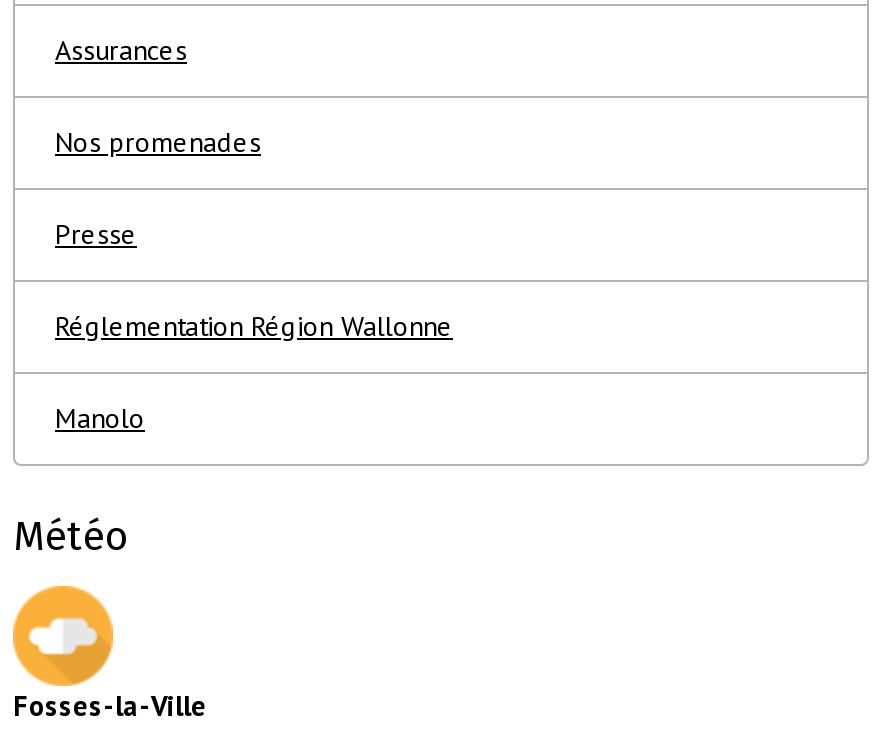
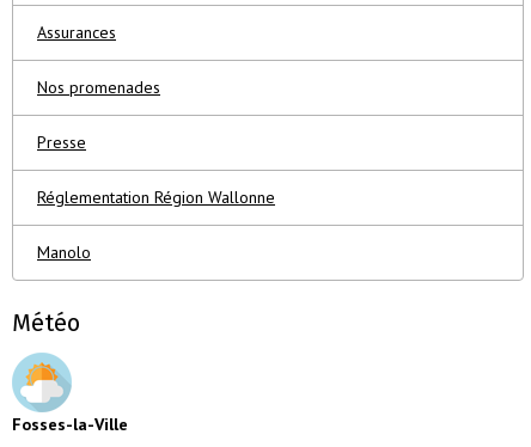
- [image]
+ [image]
